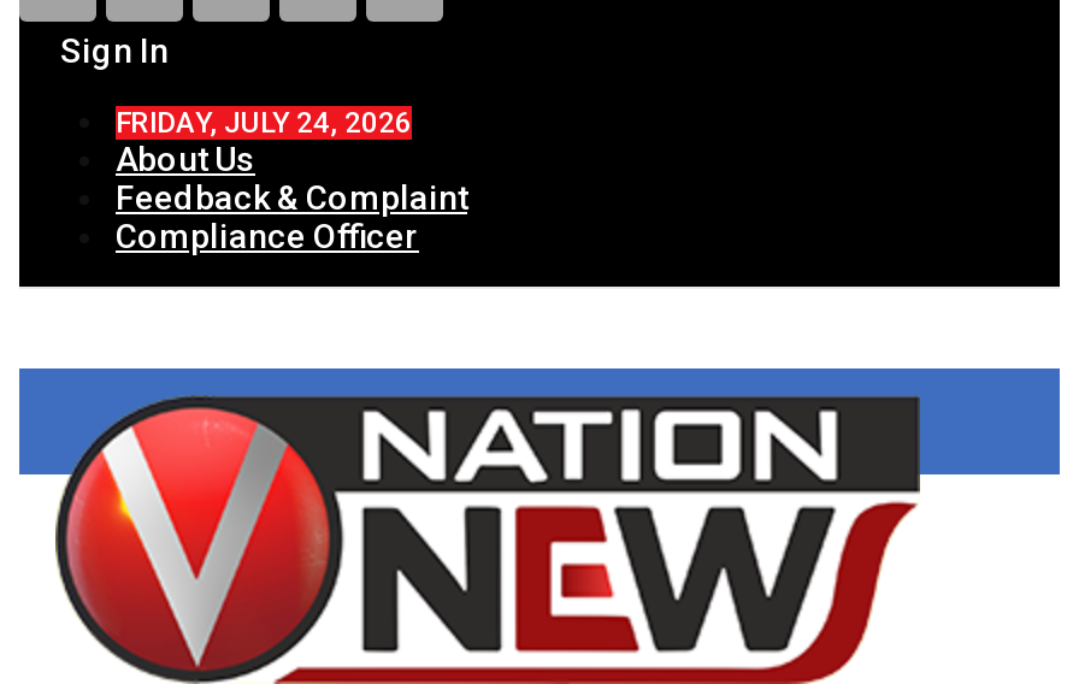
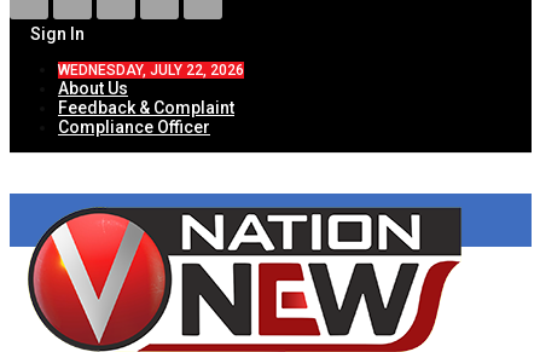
- FRIDAY, JULY 24, 2026
+ WEDNESDAY, JULY 22, 2026
